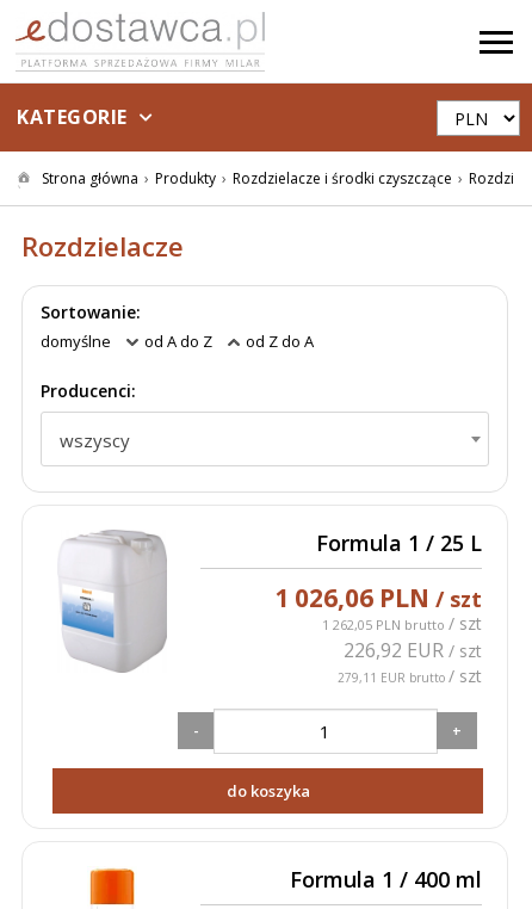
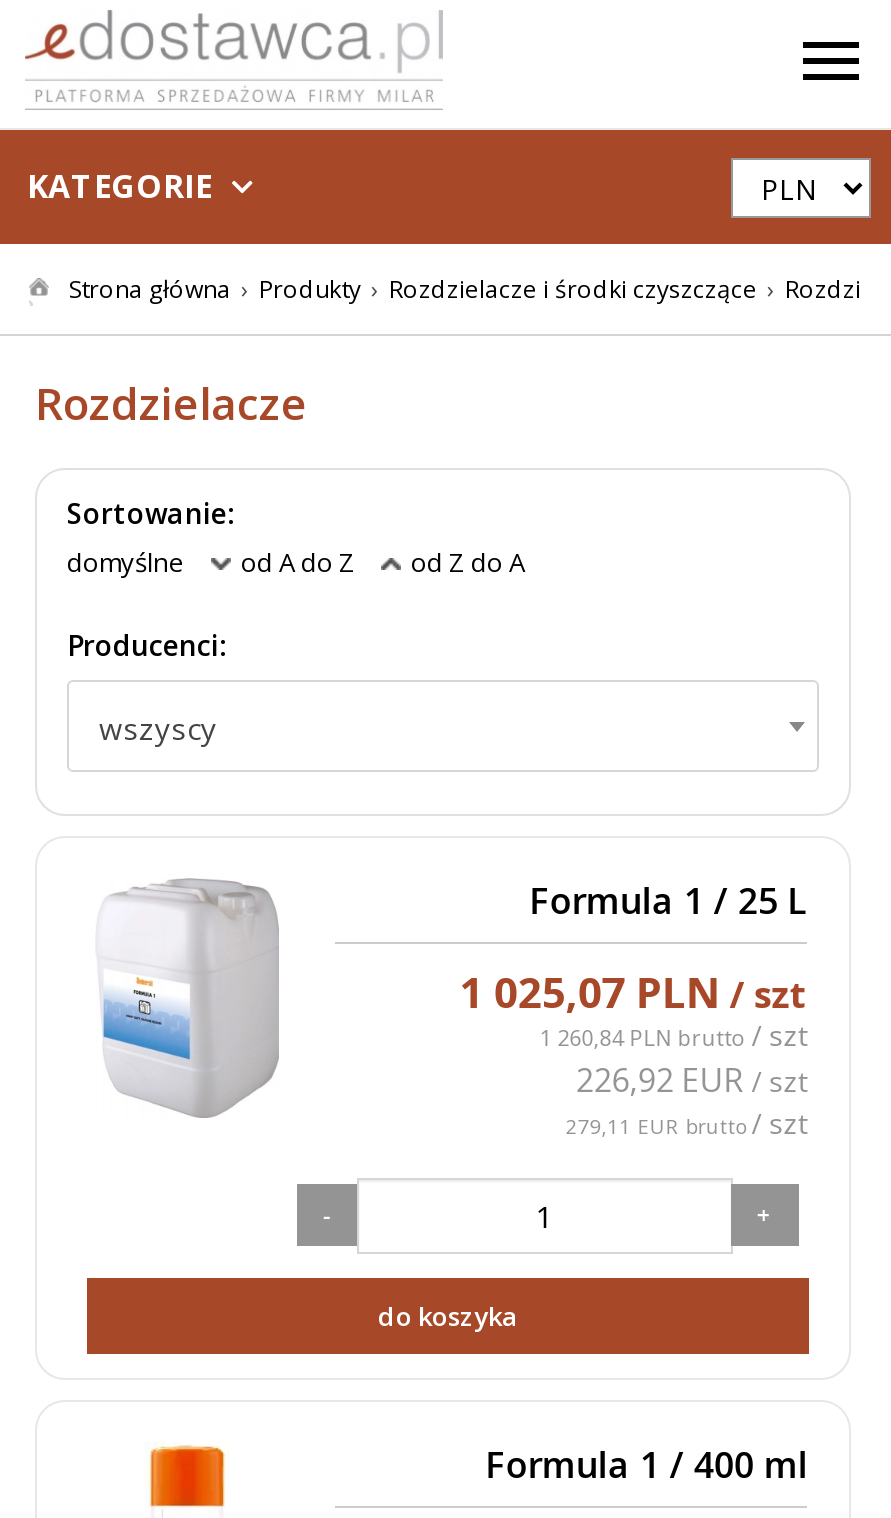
- 1 026,06 PLN / szt
+ 1 025,07 PLN / szt

- 1 262,05 PLN brutto / szt
+ 1 260,84 PLN brutto / szt
